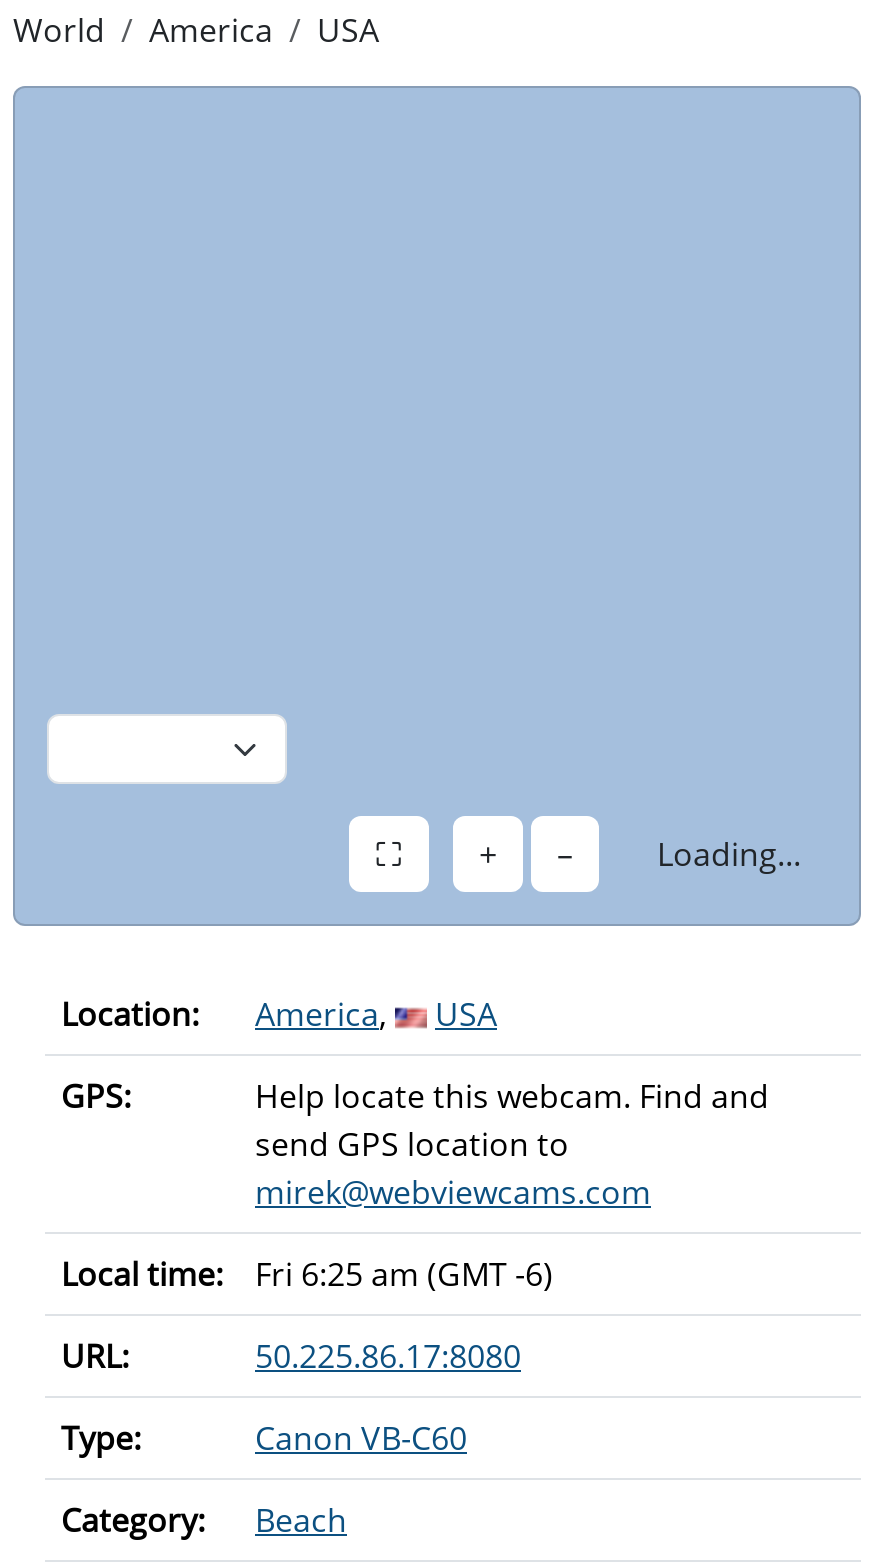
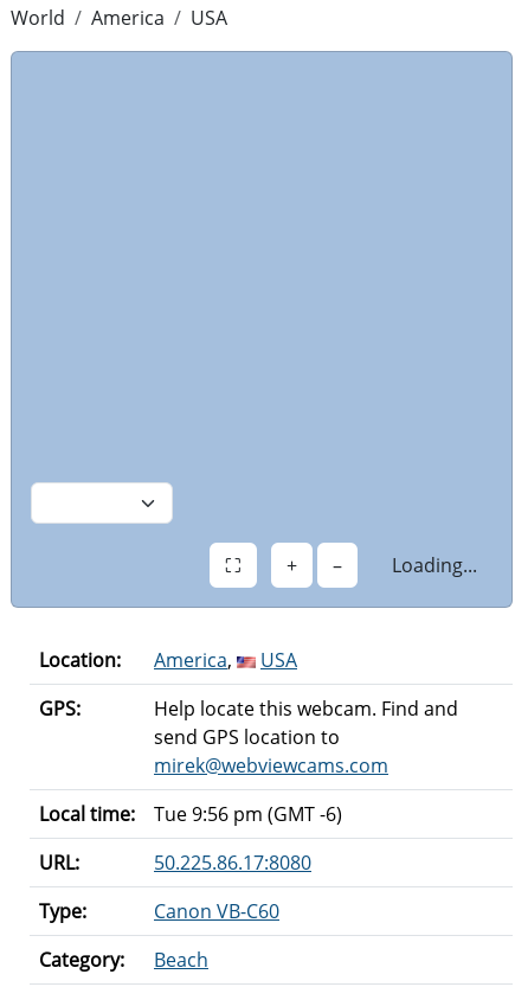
- Local time: Fri 6:25 am (GMT -6)
+ Local time: Tue 9:56 pm (GMT -6)
